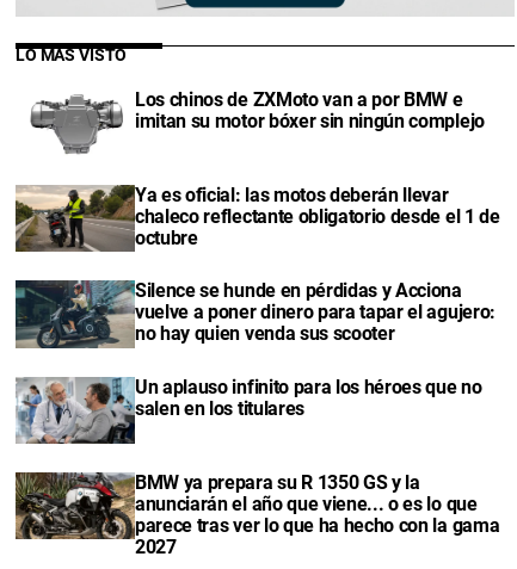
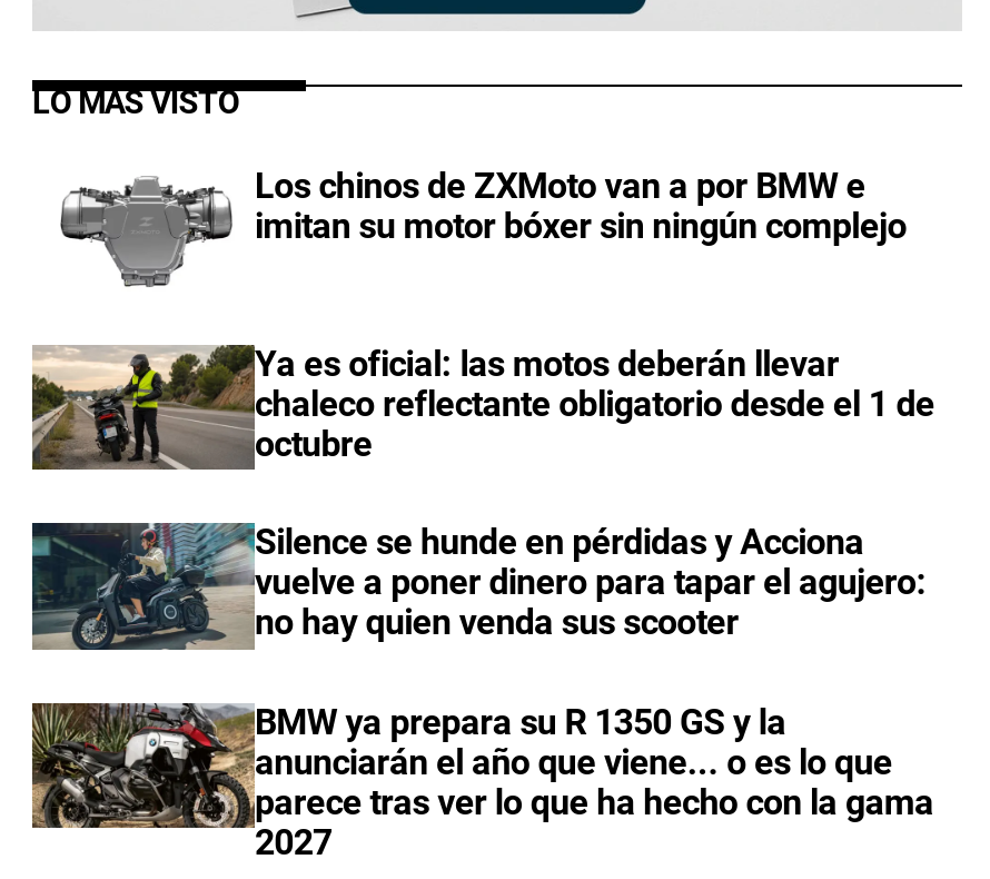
- [image]
- Un aplauso infinito para los héroes que no
- salen en los titulares
